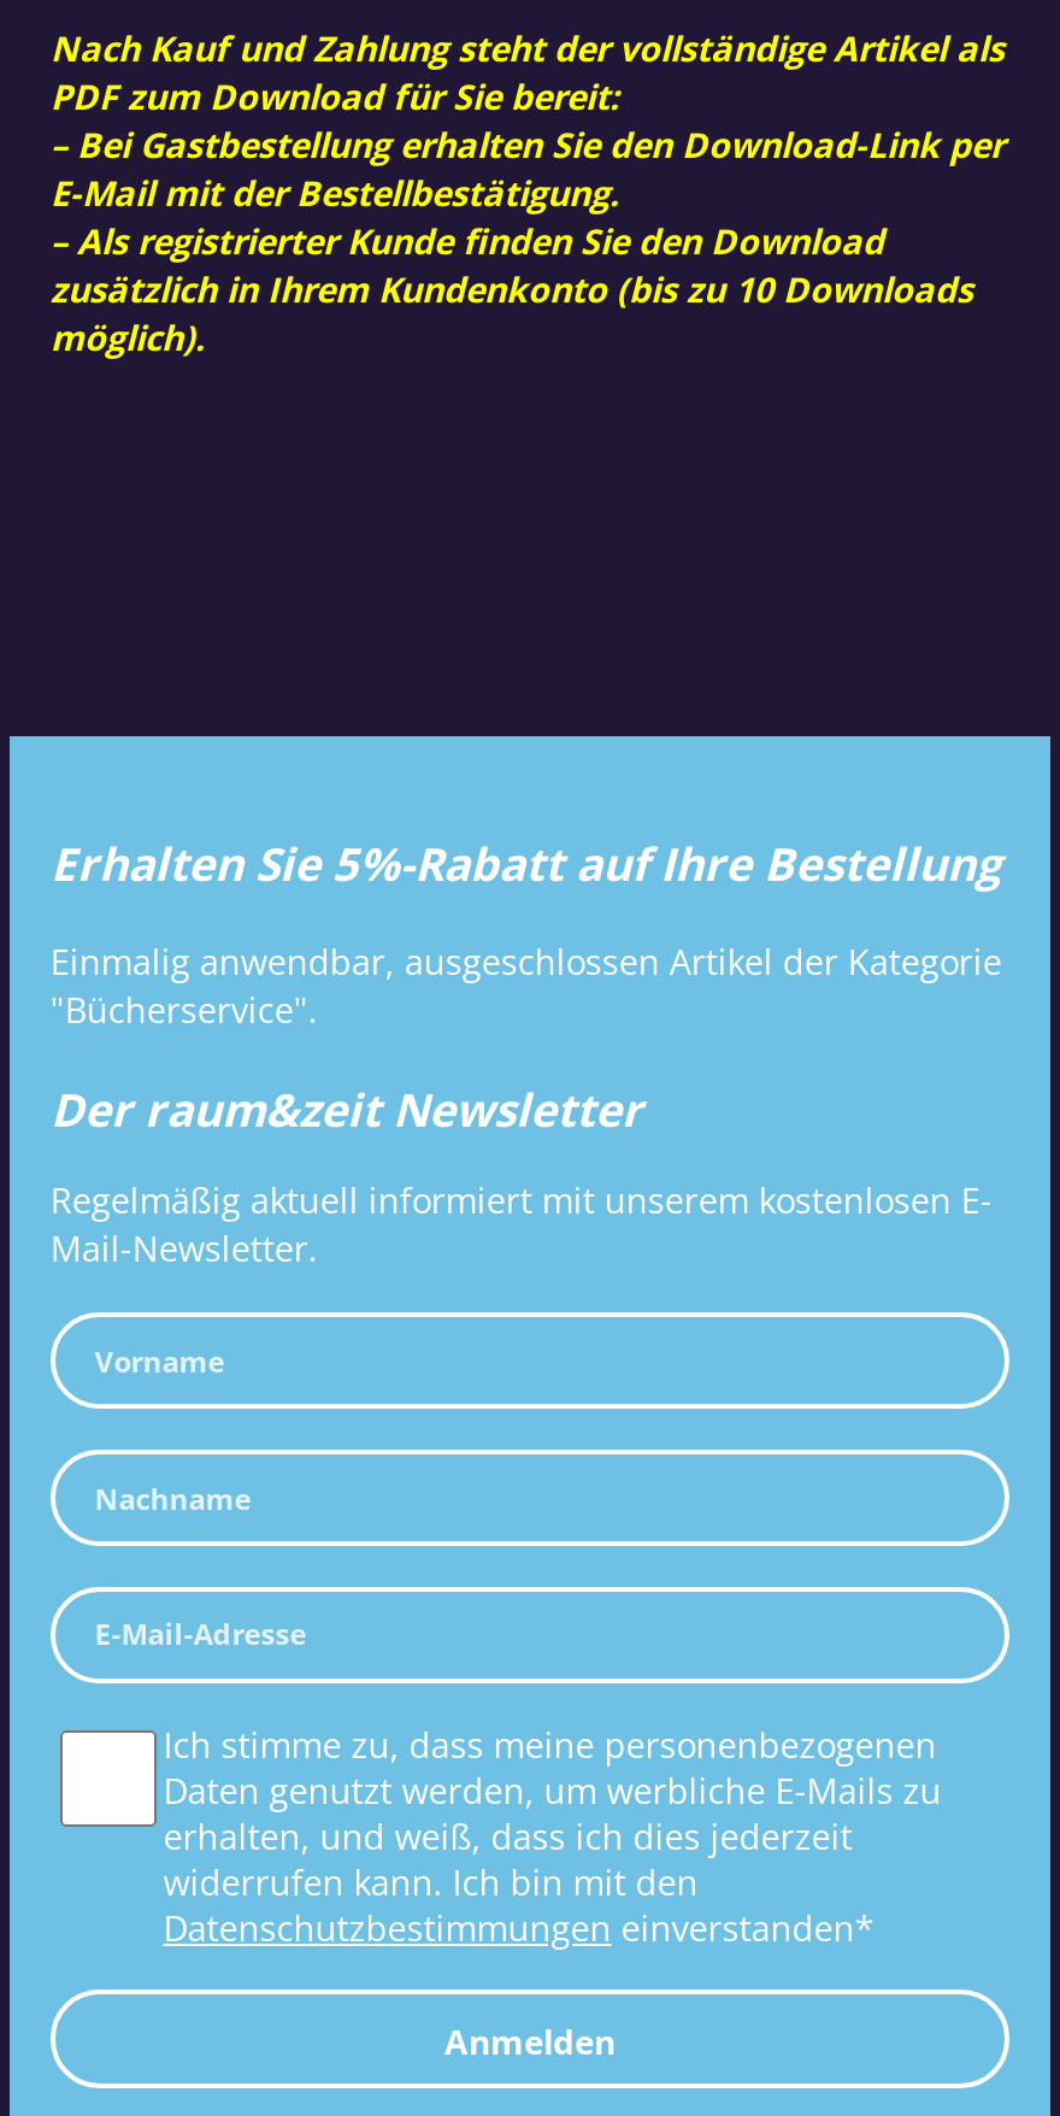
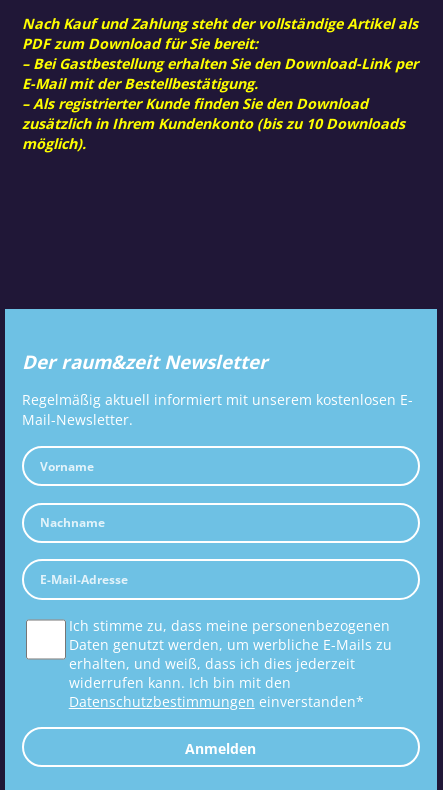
- Erhalten Sie 5%-Rabatt auf Ihre Bestellung
- Einmalig anwendbar, ausgeschlossen Artikel der Kategorie
- "Bücherservice".
